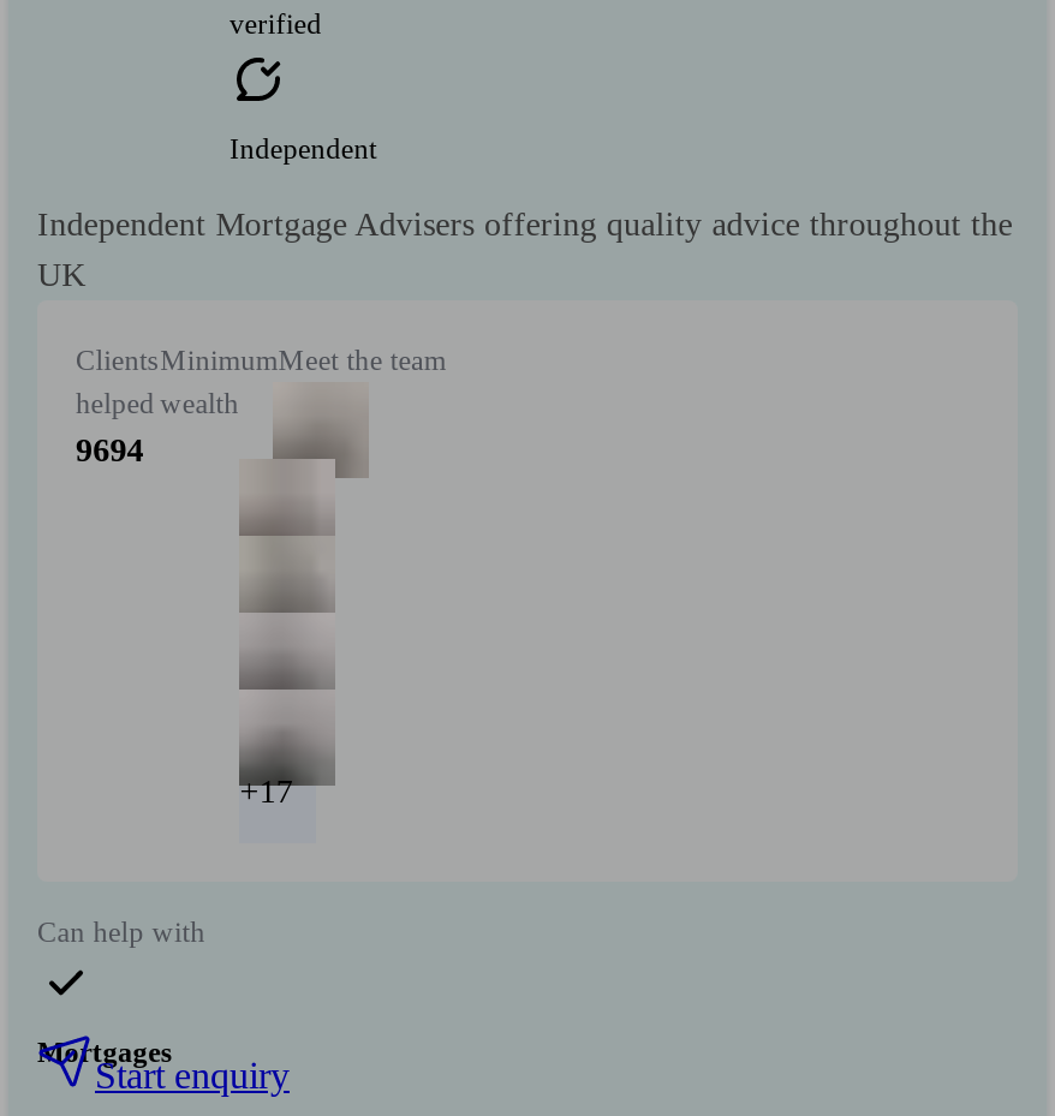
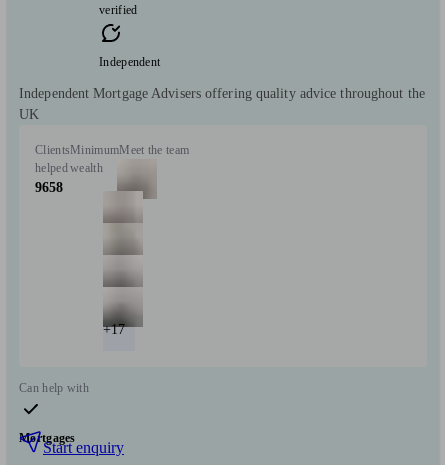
- 9694
+ 9658
